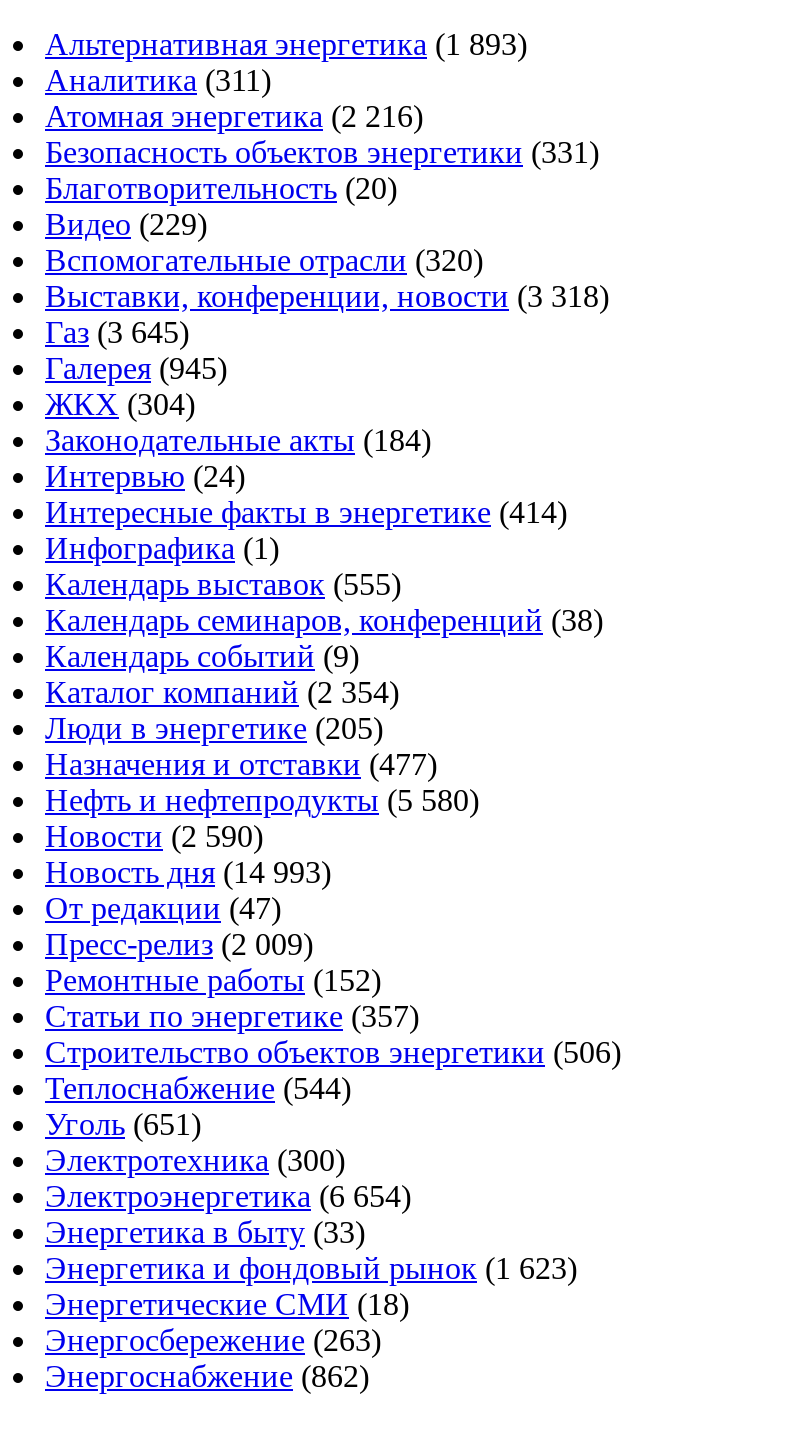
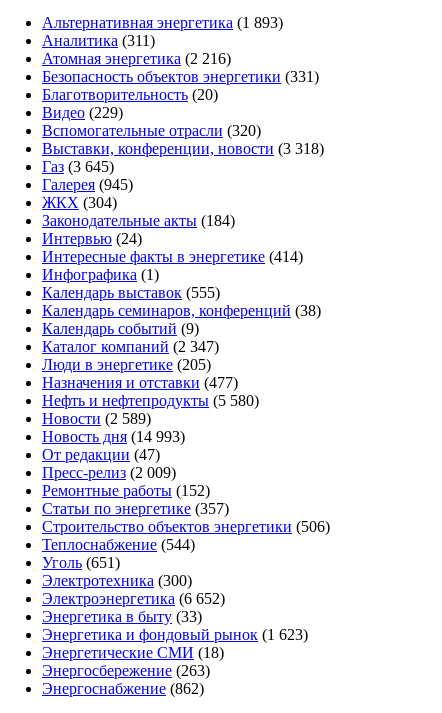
- Каталог компаний (2 354)
+ Каталог компаний (2 347)

- Новости (2 590)
+ Новости (2 589)

- Электроэнергетика (6 654)
+ Электроэнергетика (6 652)
